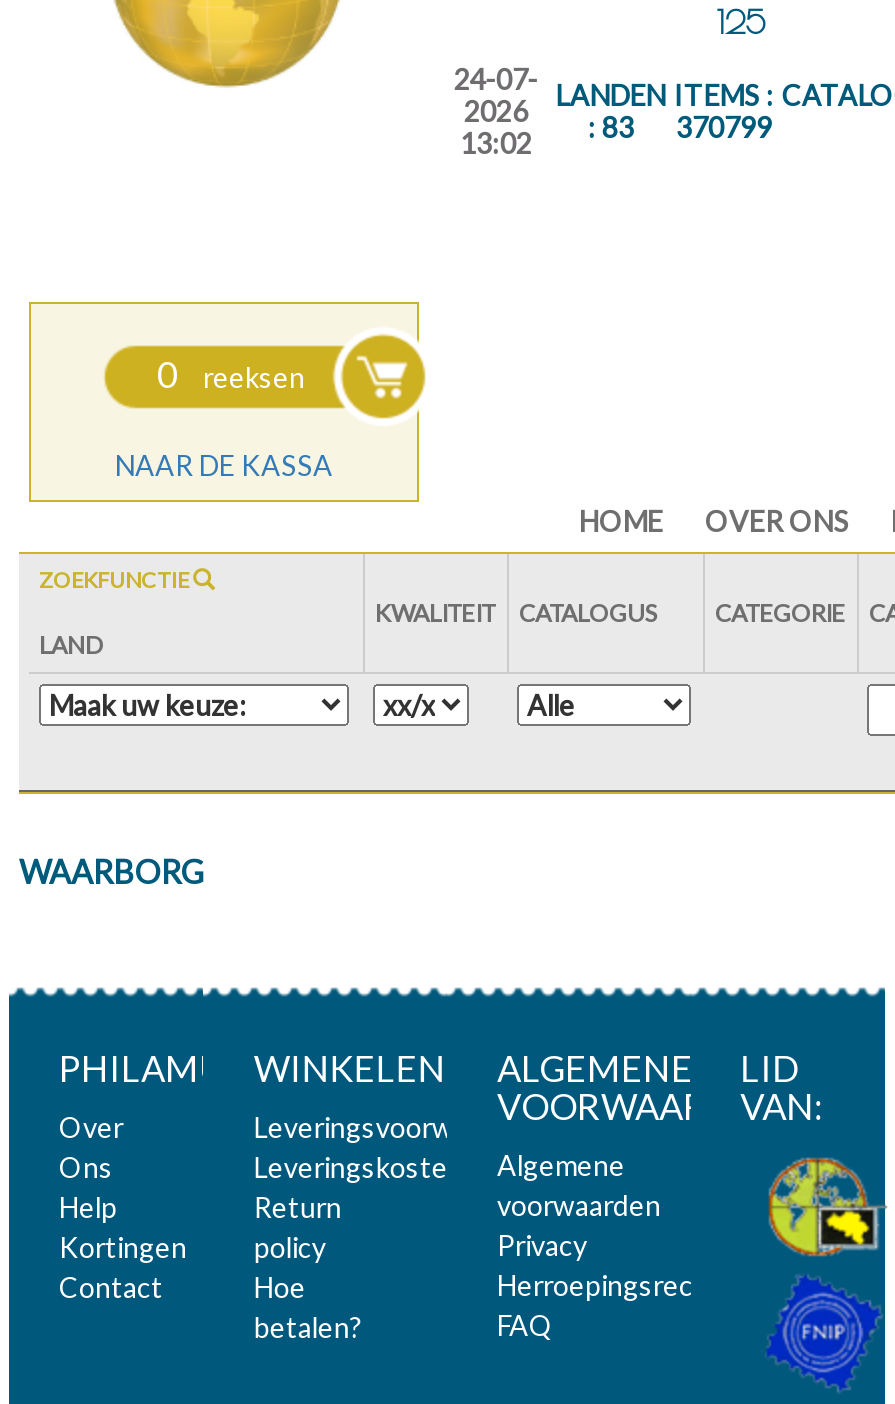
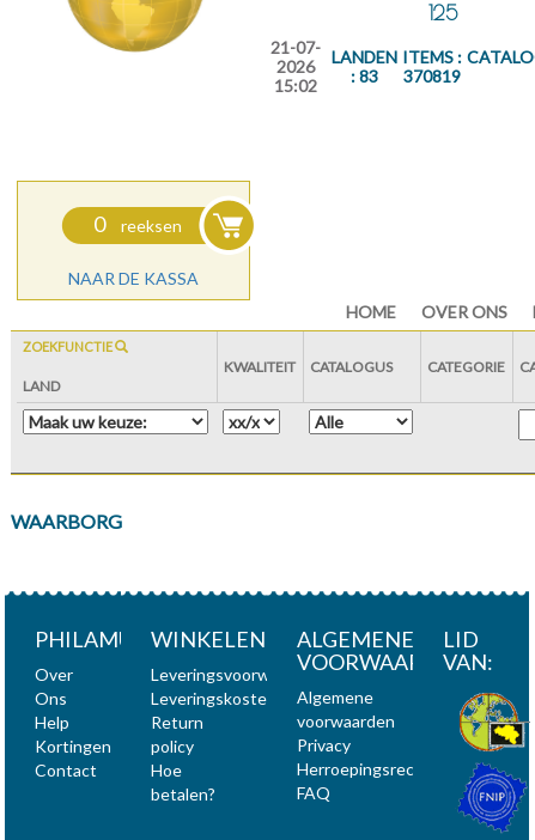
- 24-07-
+ 21-07-

- 370799
+ 370819

- 13:02
+ 15:02
